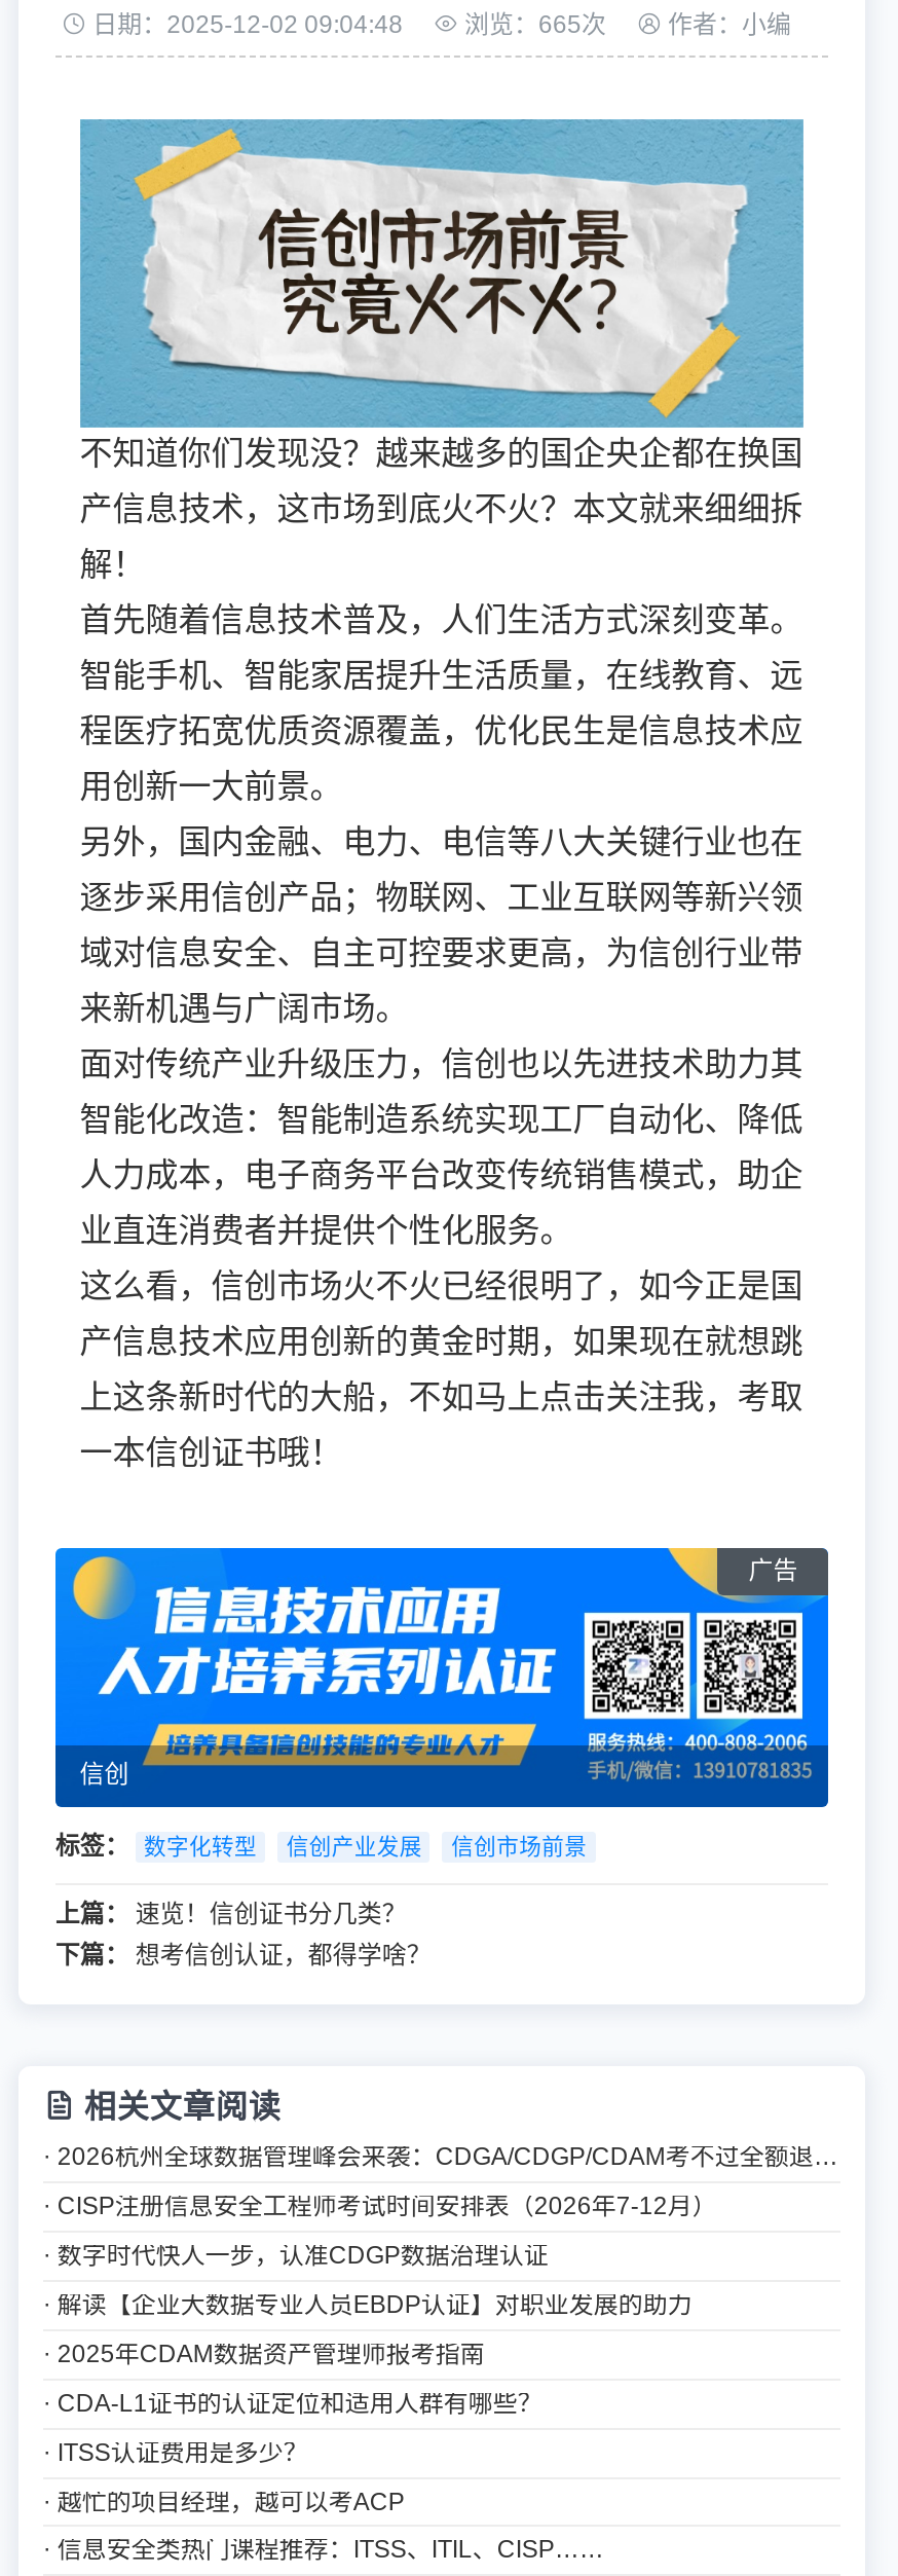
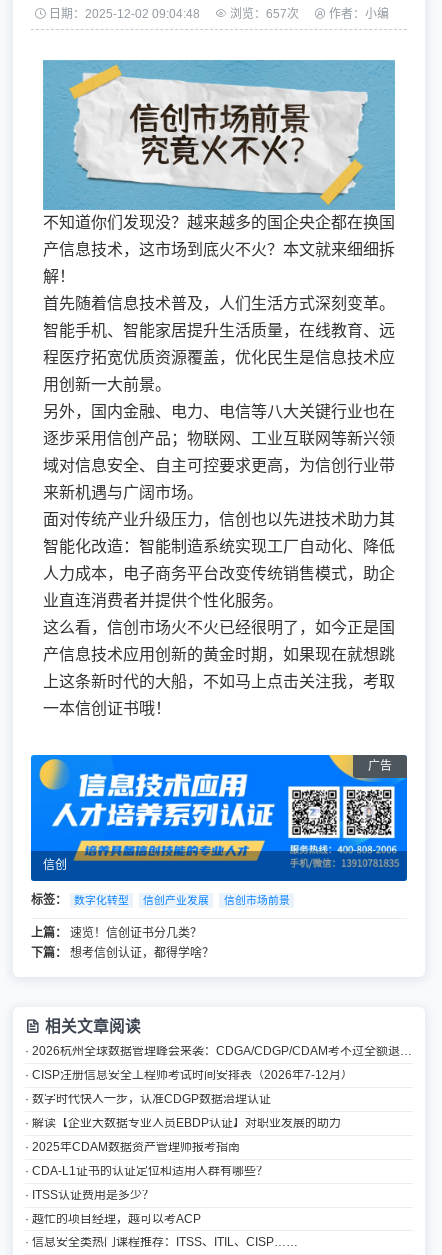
- 日期：2025-12-02 09:04:48 浏览：665次 作者：小编
+ 日期：2025-12-02 09:04:48 浏览：657次 作者：小编
